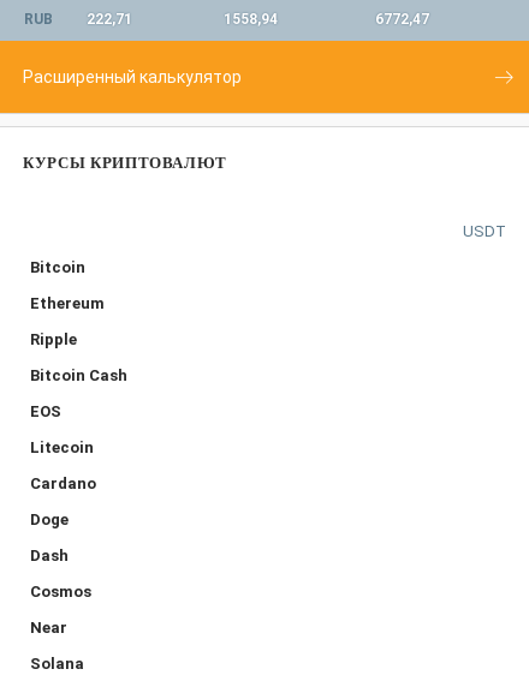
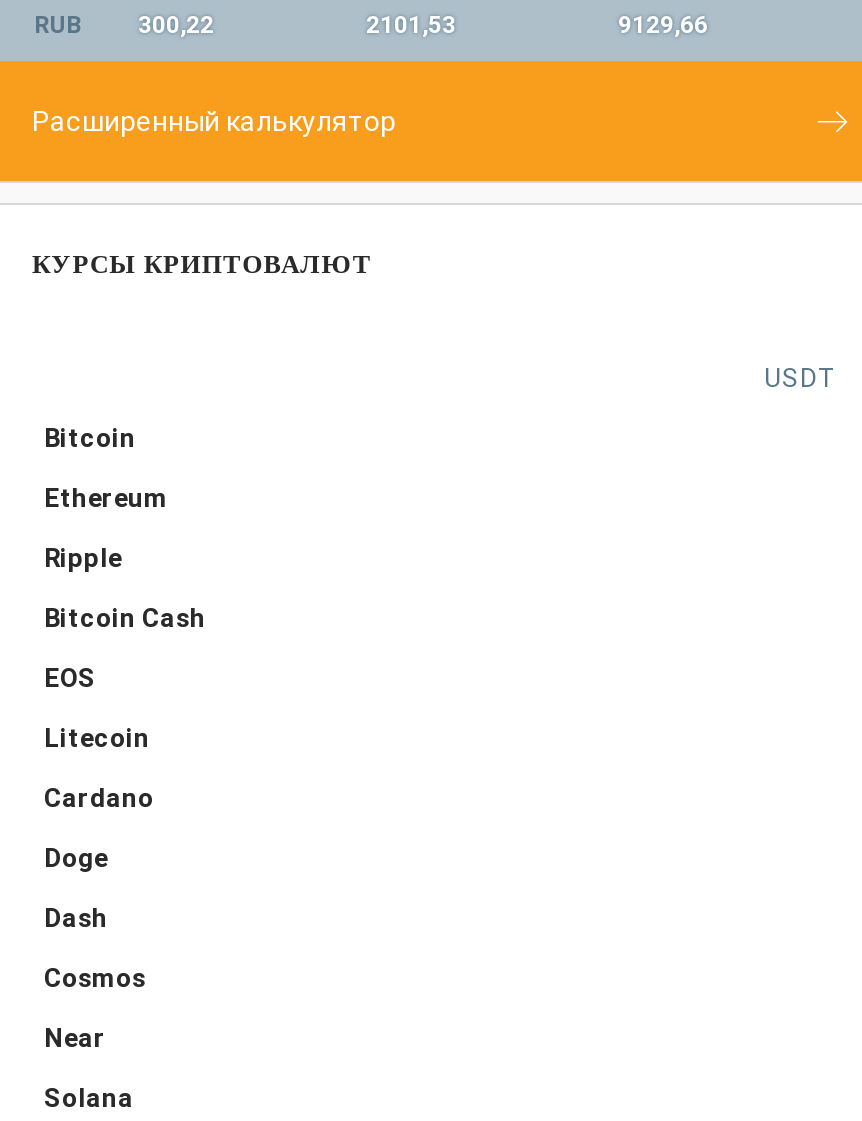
- RUB 222,71
+ RUB 300,22

- 1558,94
+ 2101,53

- 6772,47
+ 9129,66
